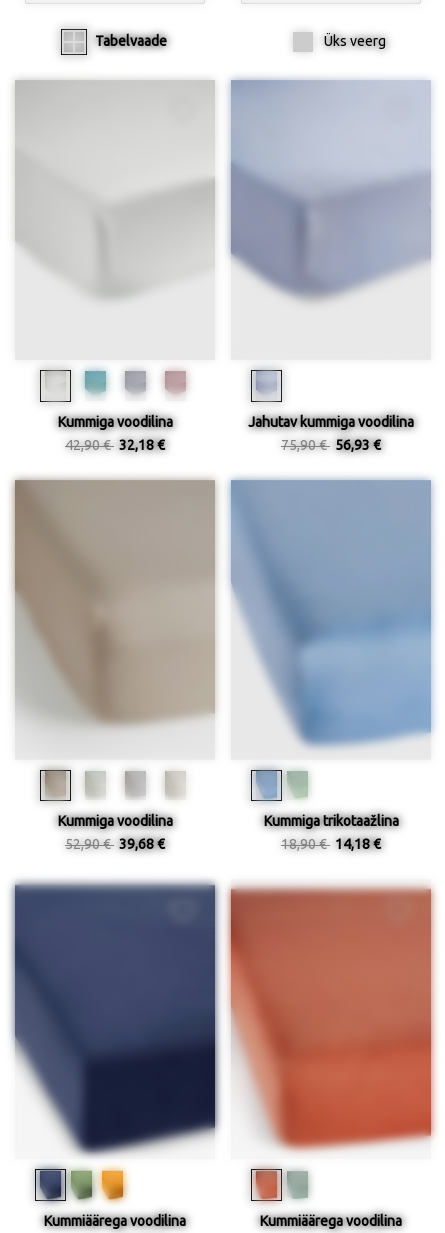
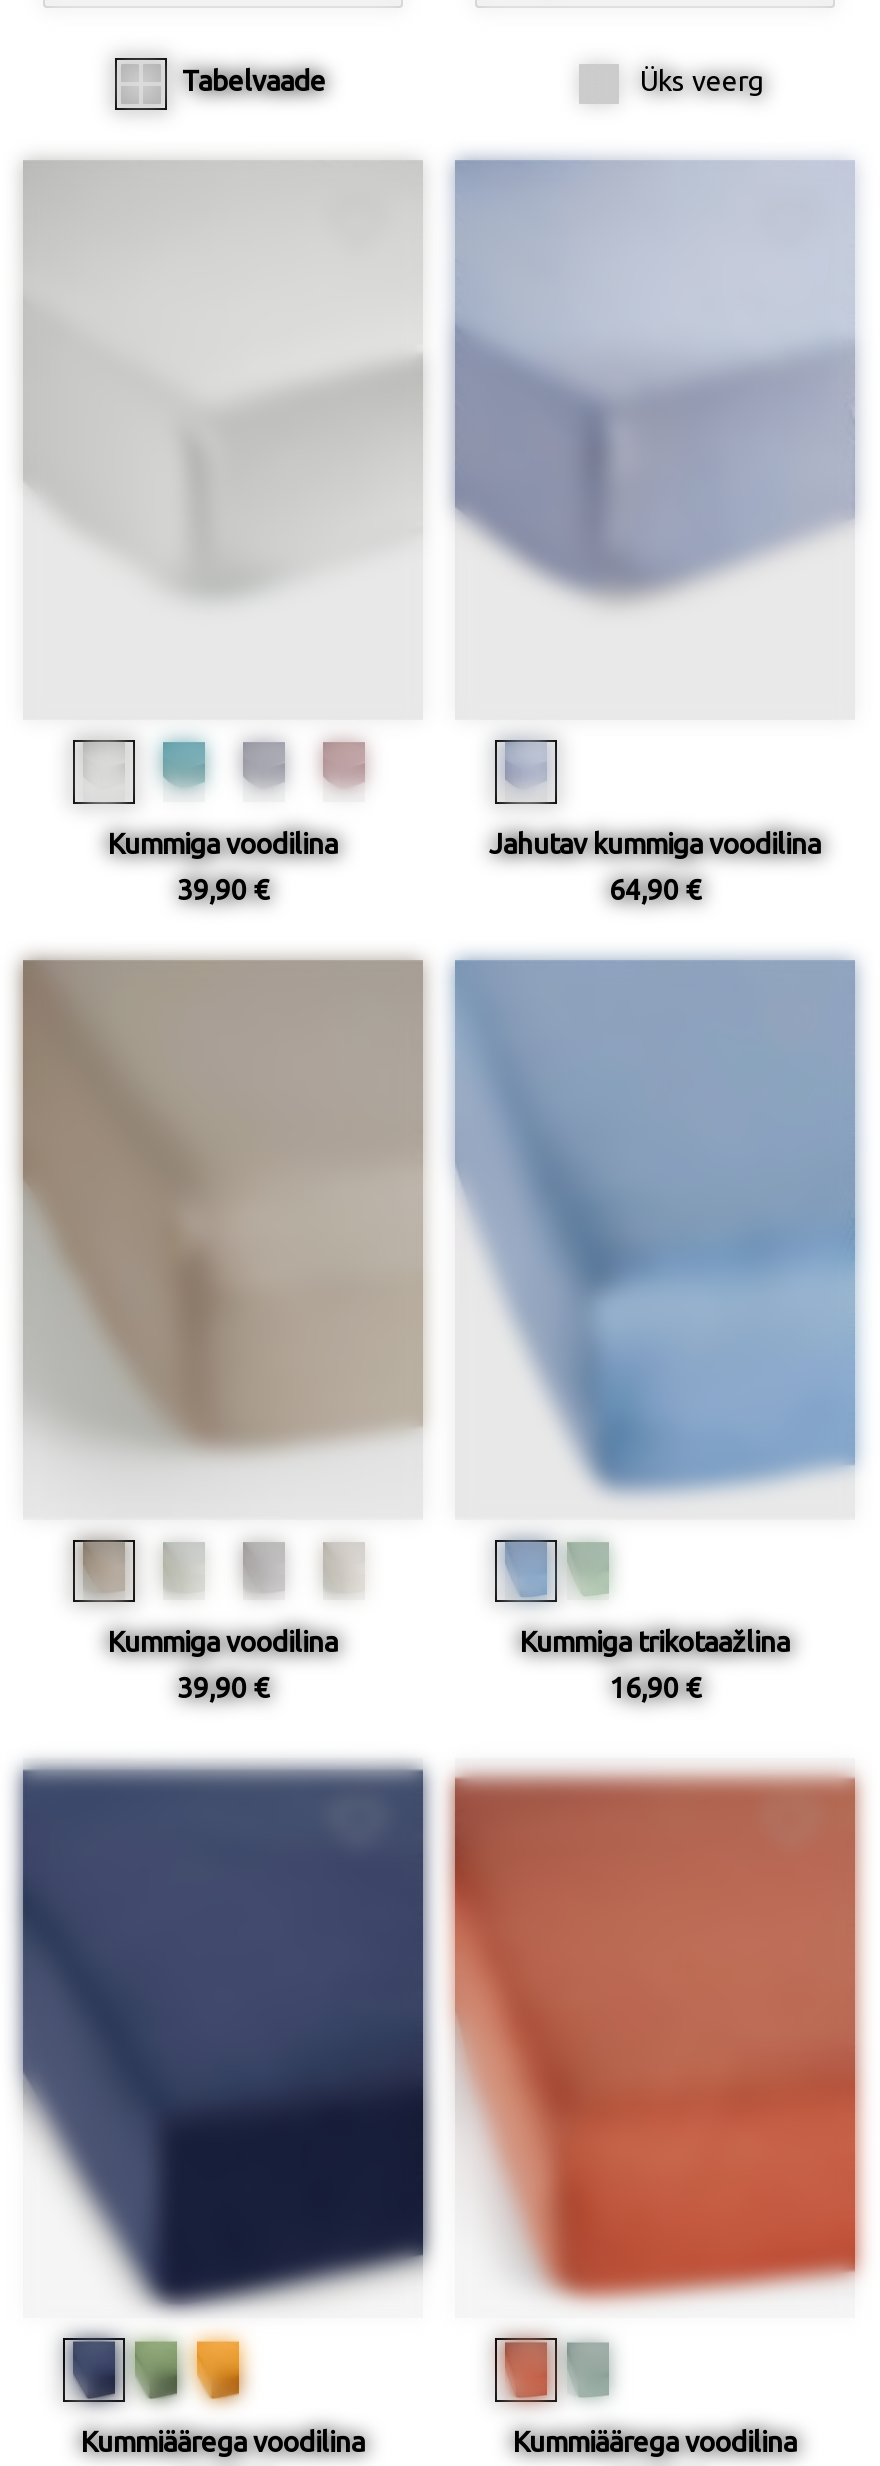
- 42,90 € 32,18 €
+ 39,90 €

- 75,90 € 56,93 €
+ 64,90 €

- 52,90 € 39,68 €
+ 39,90 €

- 18,90 € 14,18 €
+ 16,90 €
